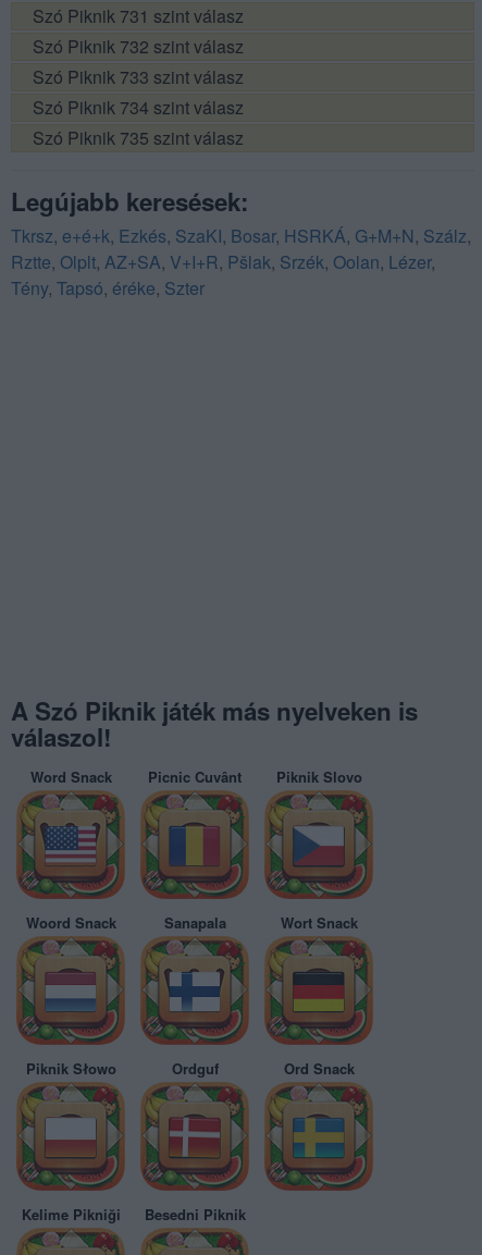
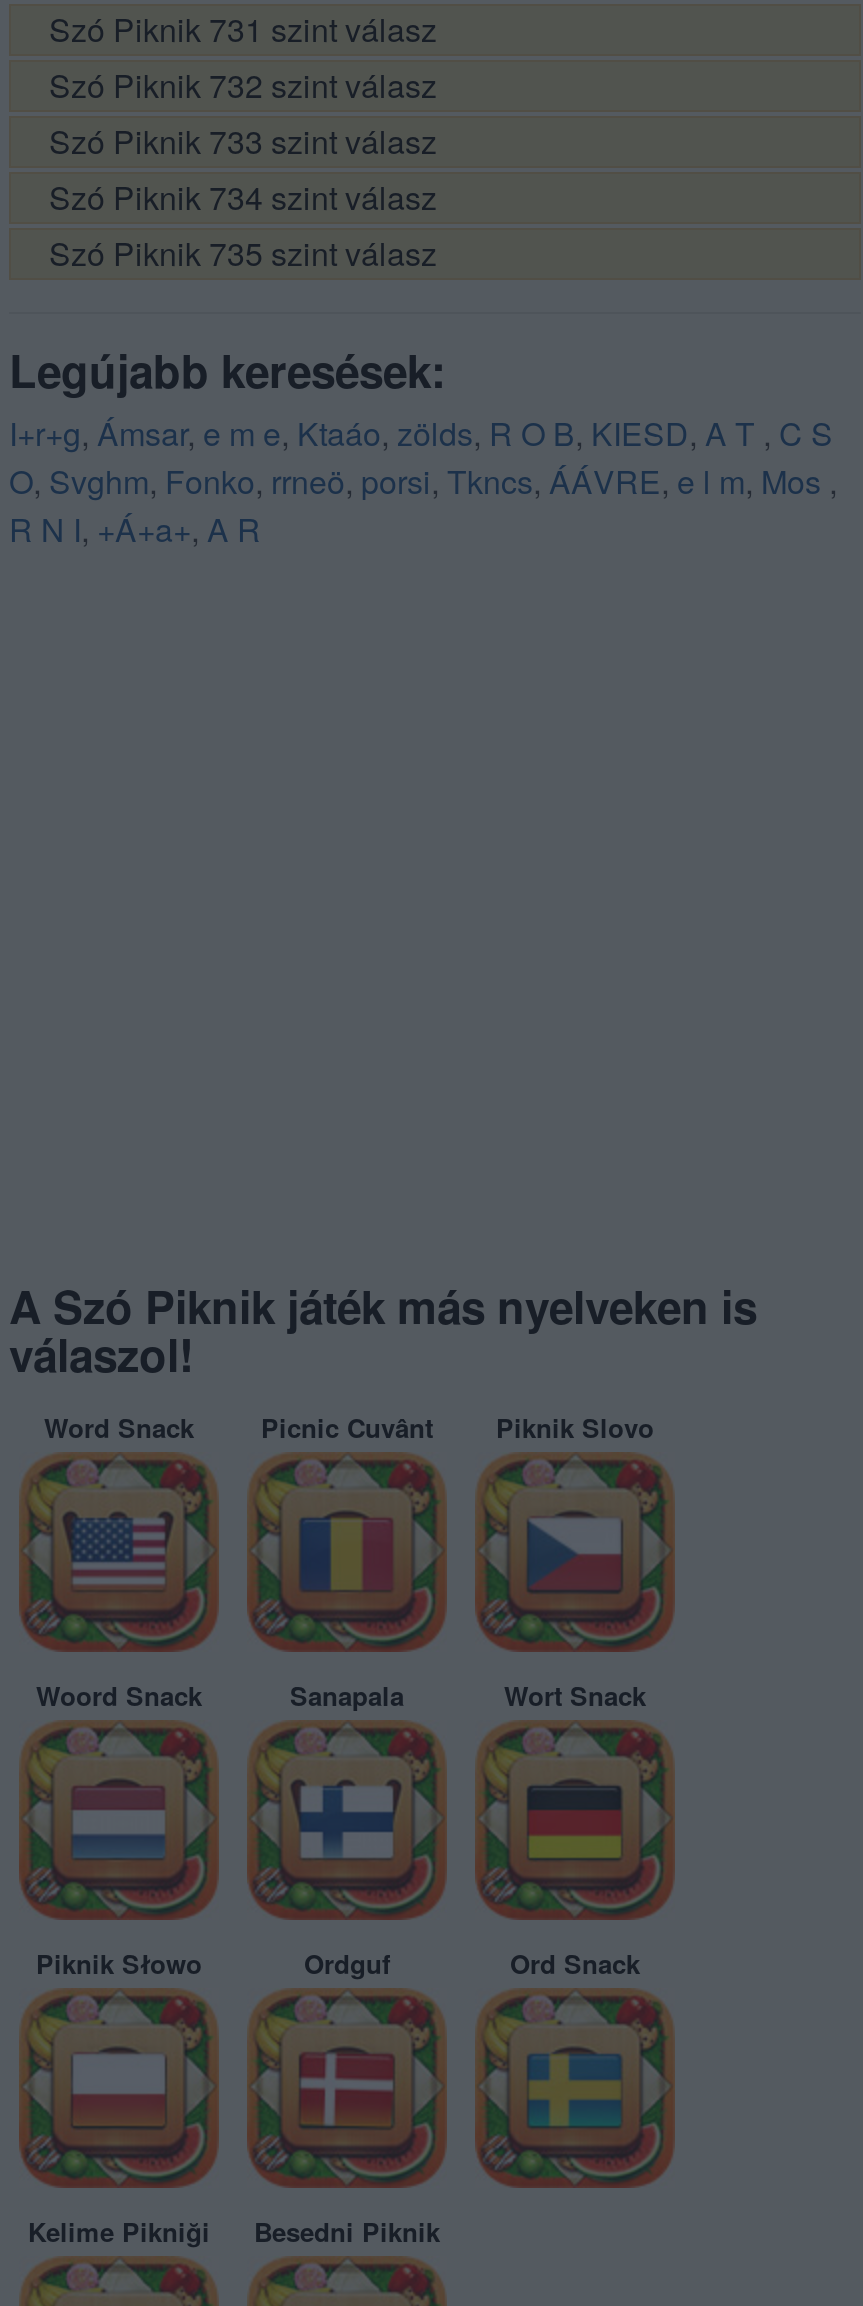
- Tkrsz, e+é+k, Ezkés, SzaKI, Bosar, HSRKÁ, G+M+N, Szálz,
- Rztte, Olplt, AZ+SA, V+I+R, Pšlak, Srzék, Oolan, Lézer,
- Tény, Tapsó, éréke, Szter
+ I+r+g, Ámsar, e m e, Ktaáo, zölds, R O B, KIESD, A T, C S
+ O, Svghm, Fonko, rrneö, porsi, Tkncs, ÁÁVRE, e l m, Mos,
+ R N I, +Á+a+, A R
